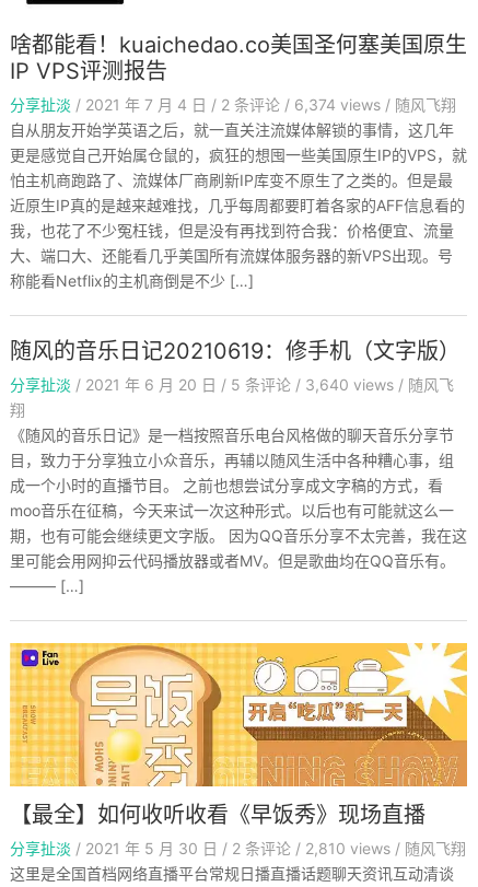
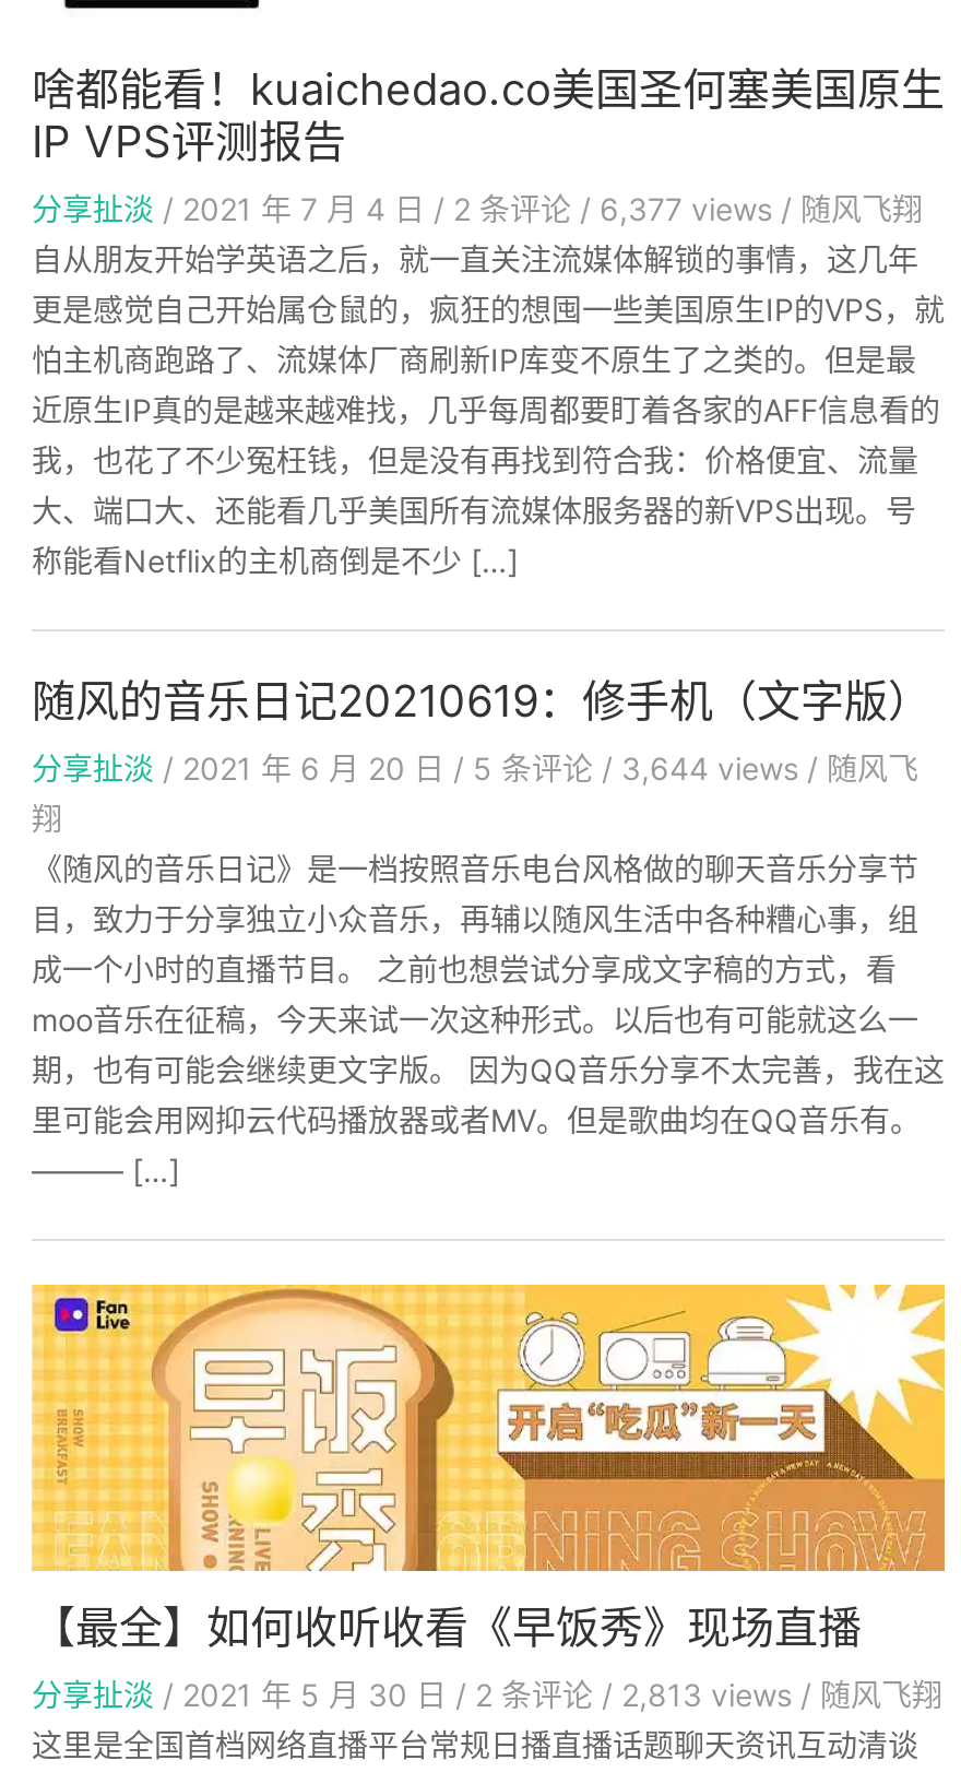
- 分享扯淡/ 2021 年 7 月 4 日/ 2条评论 / 6,374 views /随风飞翔
+ 分享扯淡/ 2021 年 7 月 4 日/ 2条评论 / 6,377 views /随风飞翔

- 分享扯淡/ 2021 年 6 月 20 日/ 5条评论 / 3,640 views /随风飞
+ 分享扯淡/ 2021 年 6 月 20 日/ 5条评论 / 3,644 views /随风飞

- 分享扯淡/ 2021 年 5 月 30 日/ 2条评论 / 2,810 views /随风飞翔
+ 分享扯淡/ 2021 年 5 月 30 日/ 2条评论 / 2,813 views /随风飞翔
